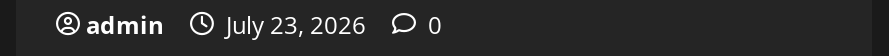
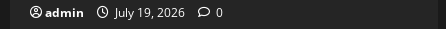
- admin July 23, 2026 0
+ admin July 19, 2026 0
